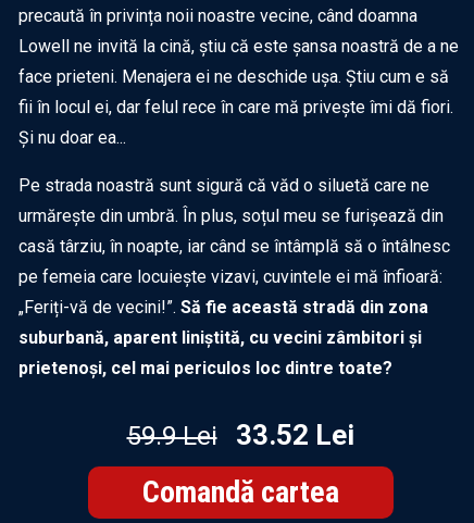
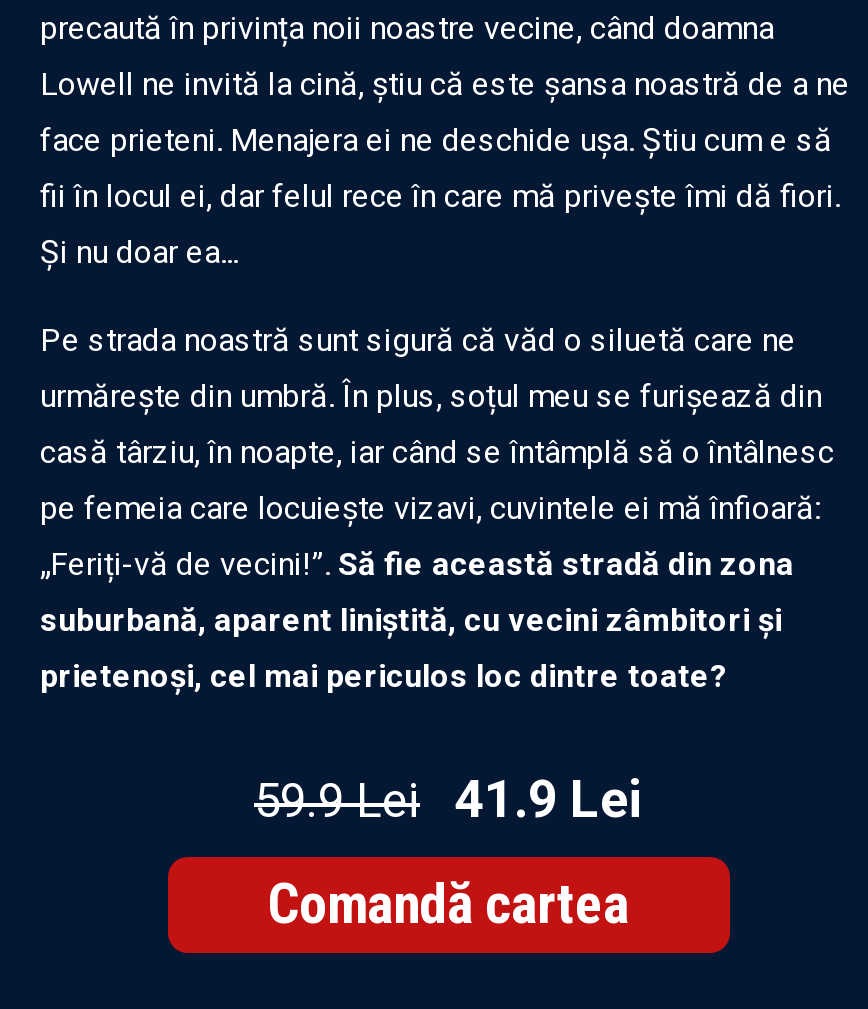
- 33.52 Lei
+ 41.9 Lei
